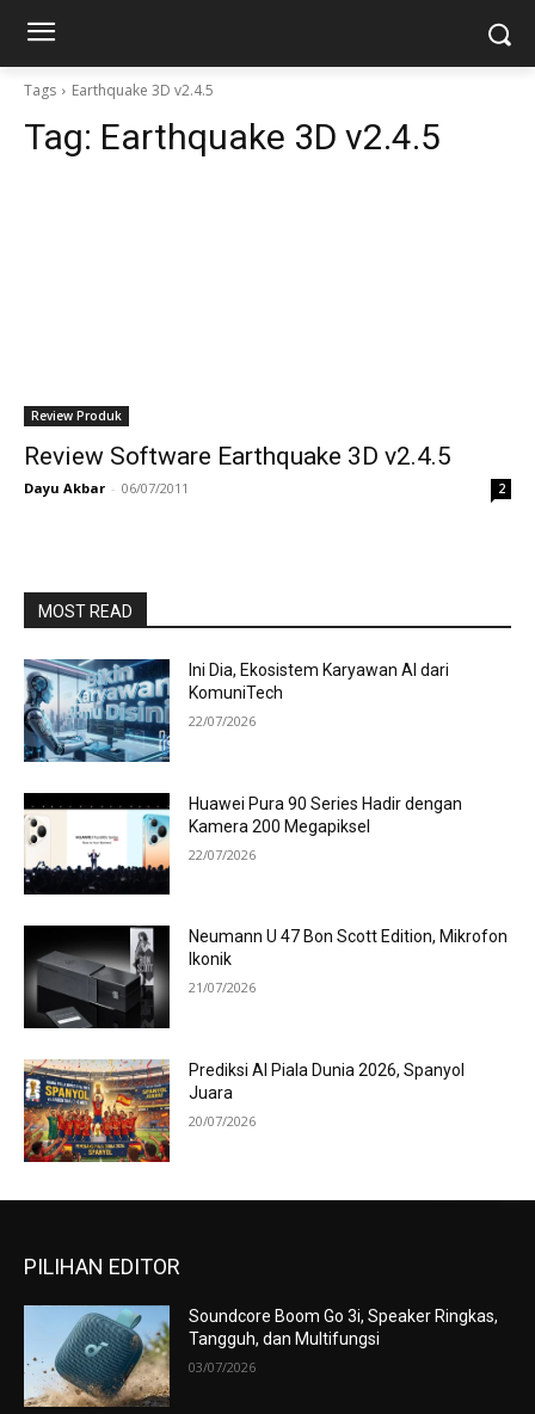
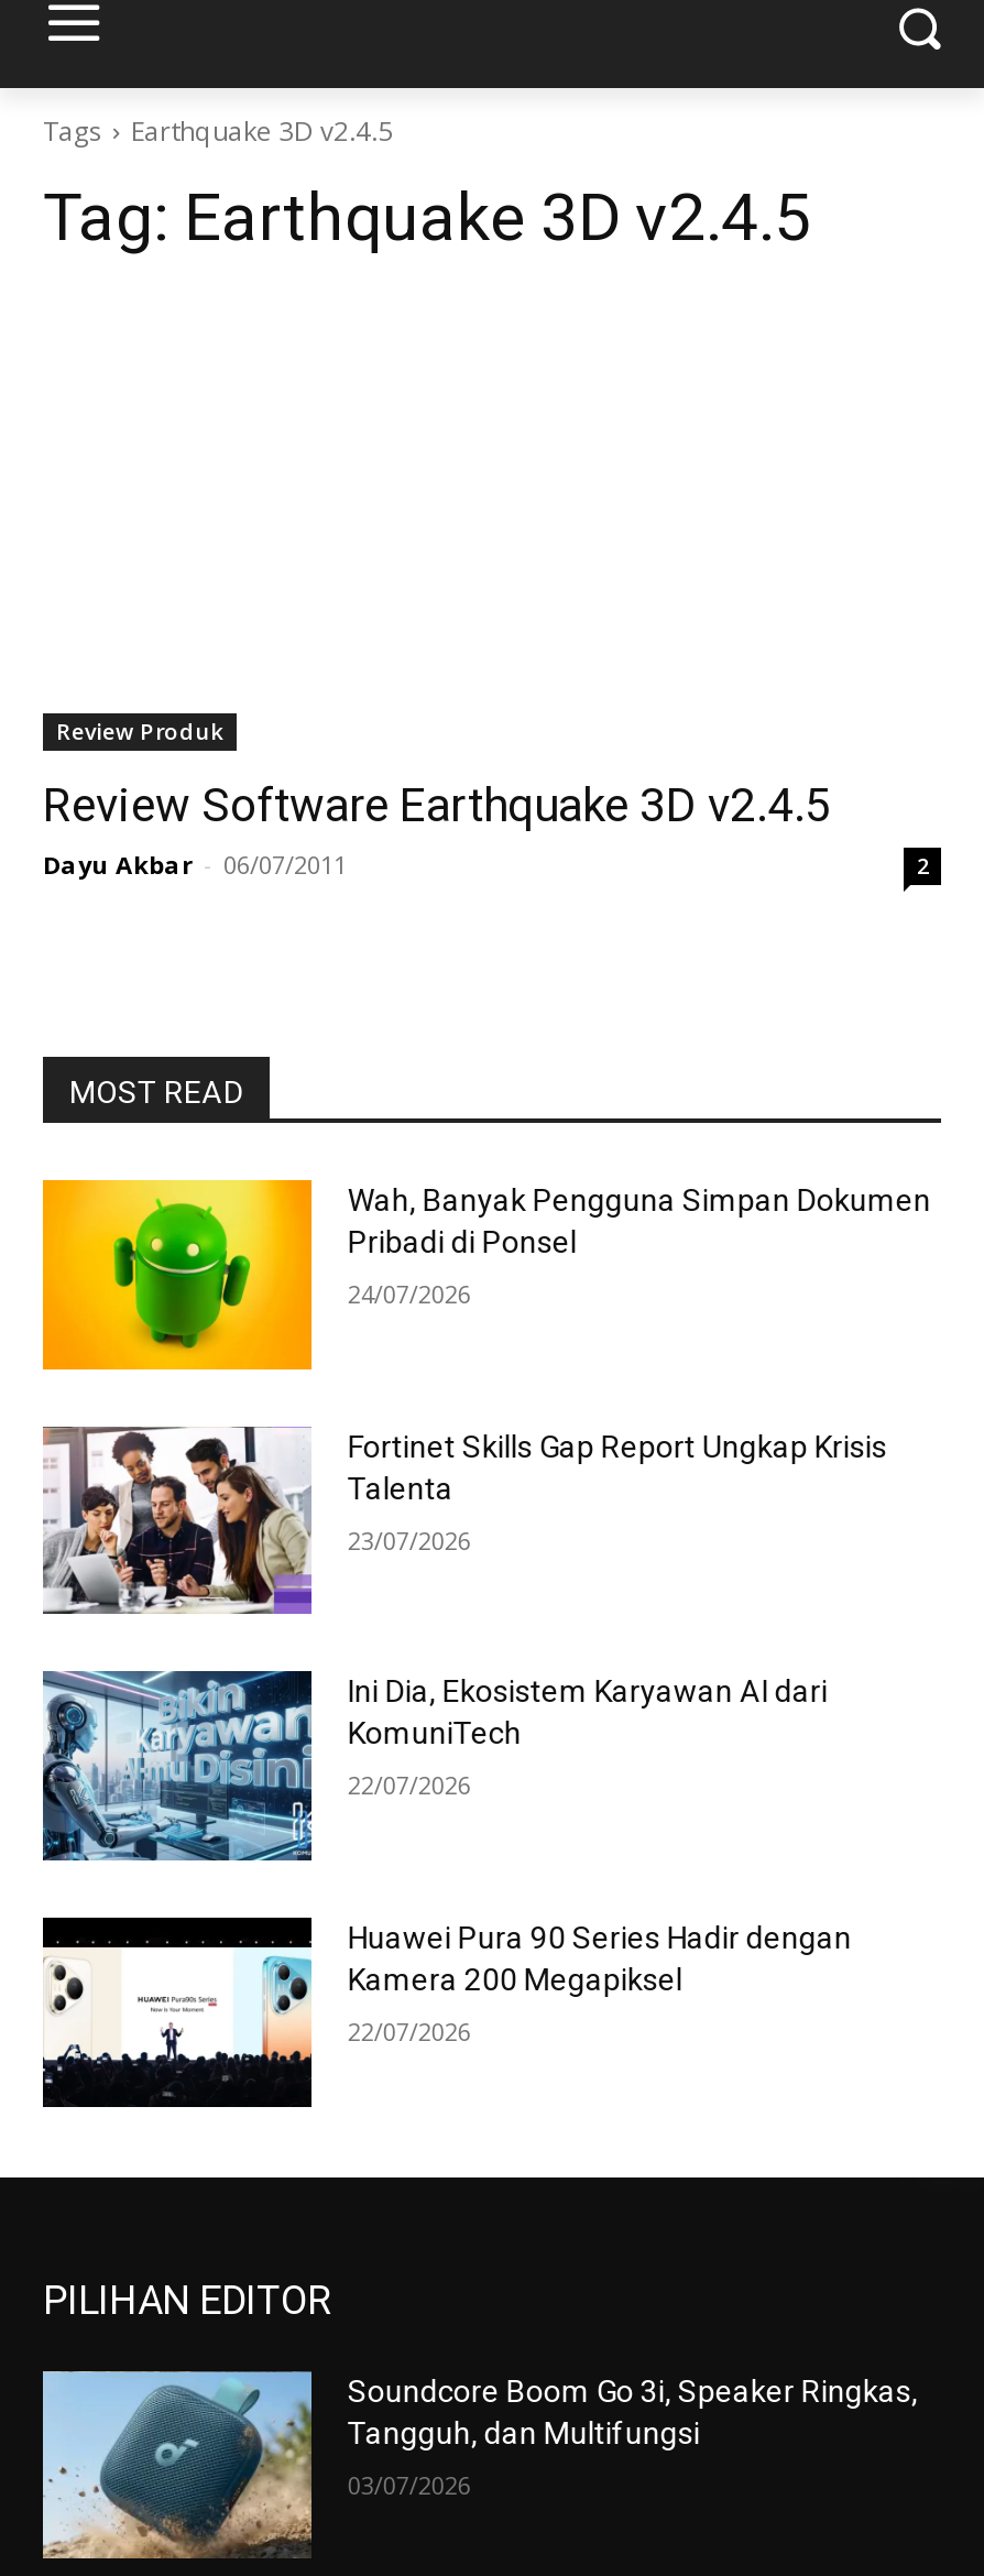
+ [image]
+ Wah, Banyak Pengguna Simpan Dokumen
+ Pribadi di Ponsel
+ 24/07/2026

+ [image]
+ Fortinet Skills Gap Report Ungkap Krisis
+ Talenta
+ 23/07/2026

moved down: [image] | Ini Dia, Ekosistem Karyawan AI dari | KomuniTech | 22/07/2026 | Huawei Pura 90 Series Hadir dengan | Kamera 200 Megapiksel | 22/07/2026

- [image]
- Neumann U 47 Bon Scott Edition, Mikrofon
- Ikonik
- 21/07/2026

- [image]
- Prediksi AI Piala Dunia 2026, Spanyol
- Juara
- 20/07/2026
